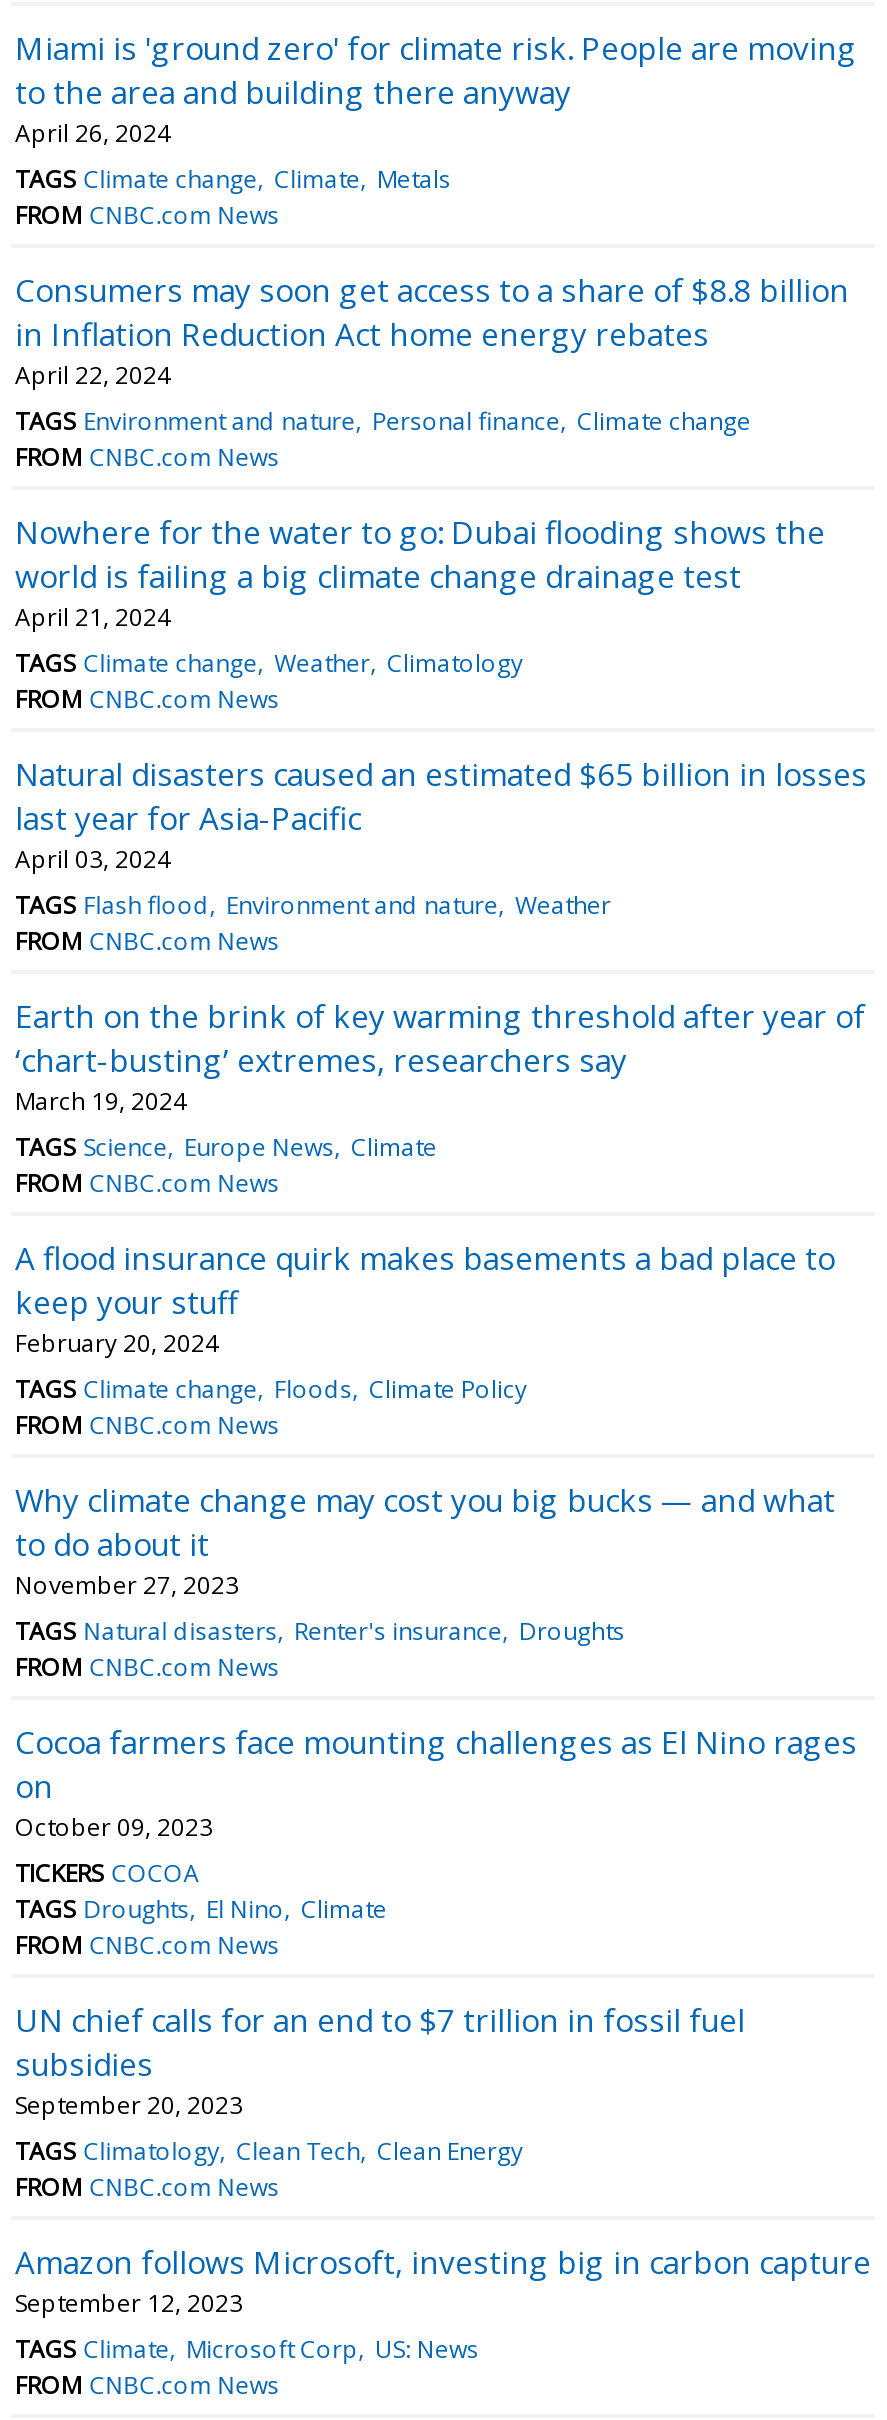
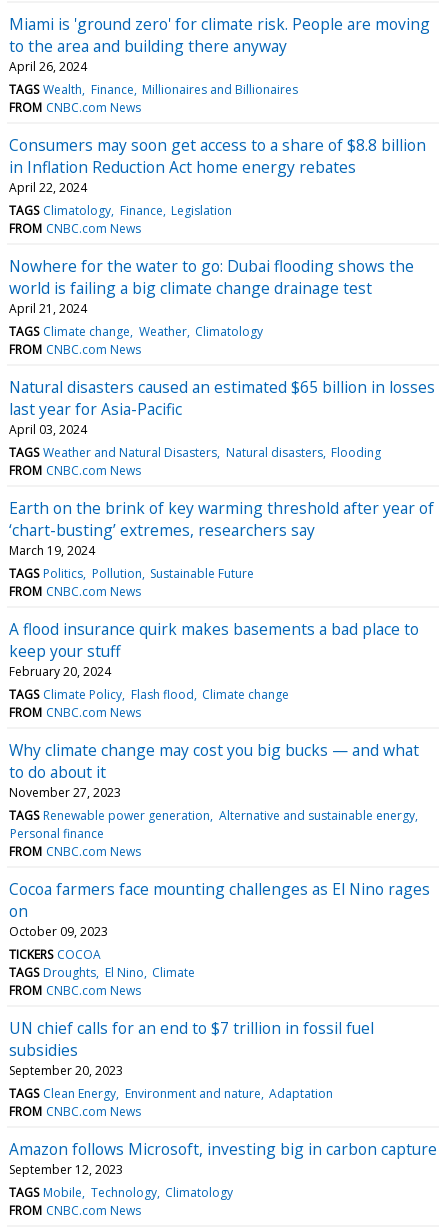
- TAGS Climate change Climate Metals
+ TAGS Wealth Finance Millionaires and Billionaires

- TAGS Environment and nature Personal finance Climate change
+ TAGS Climatology Finance Legislation

- TAGS Flash flood Environment and nature Weather
+ TAGS Weather and Natural Disasters Natural disasters Flooding

- TAGS Science Europe News Climate
+ TAGS Politics Pollution Sustainable Future

- TAGS Climate change Floods Climate Policy
+ TAGS Climate Policy Flash flood Climate change

- TAGS Natural disasters Renter's insurance Droughts
+ TAGS Renewable power generation Alternative and sustainable energy
+ Personal finance

- TAGS Climatology Clean Tech Clean Energy
+ TAGS Clean Energy Environment and nature Adaptation

- TAGS Climate Microsoft Corp US: News
+ TAGS Mobile Technology Climatology
